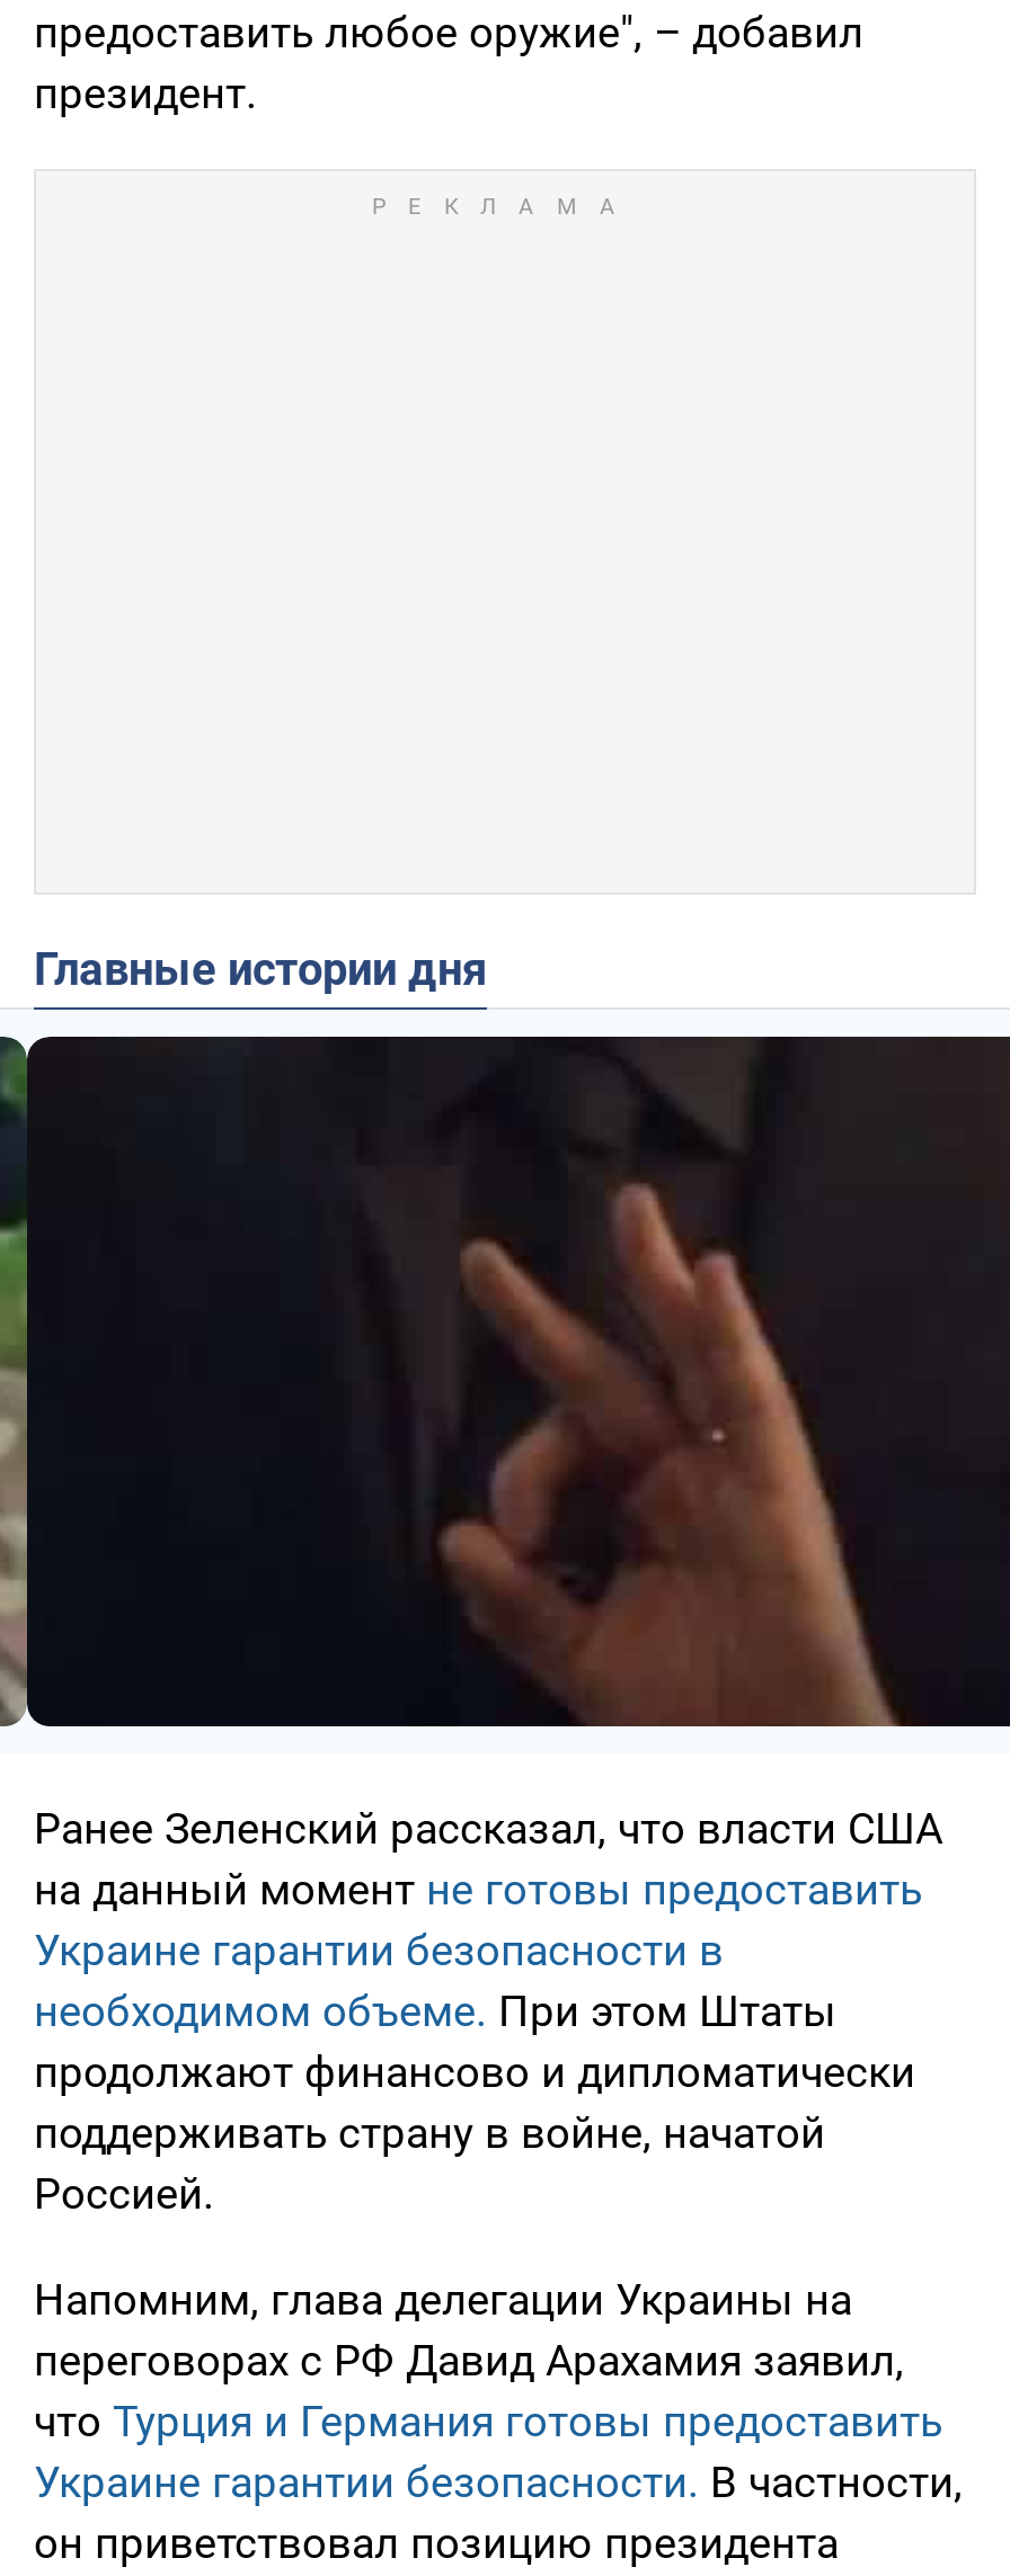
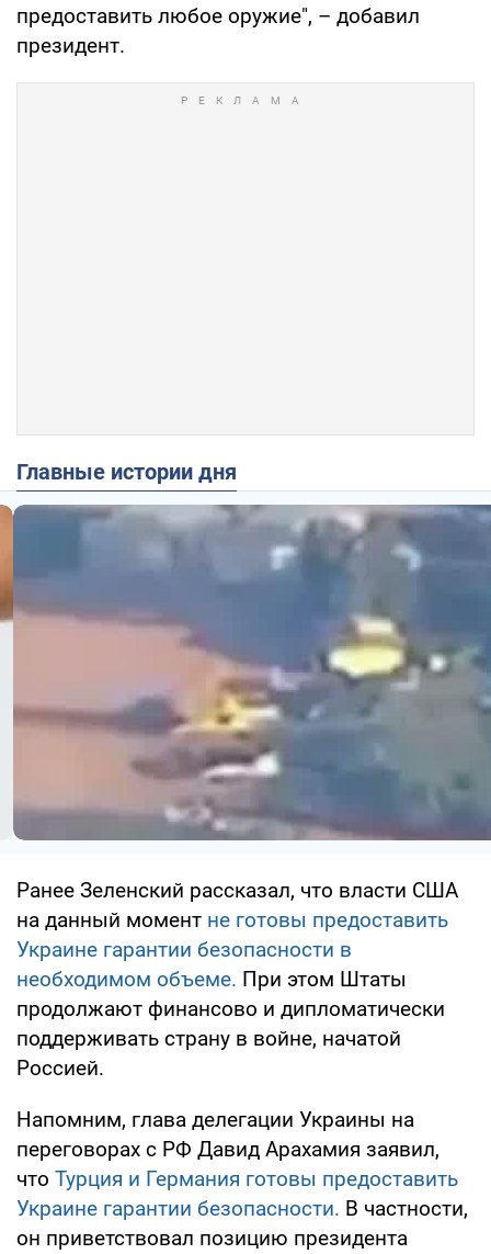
- [image]
+ [image]
